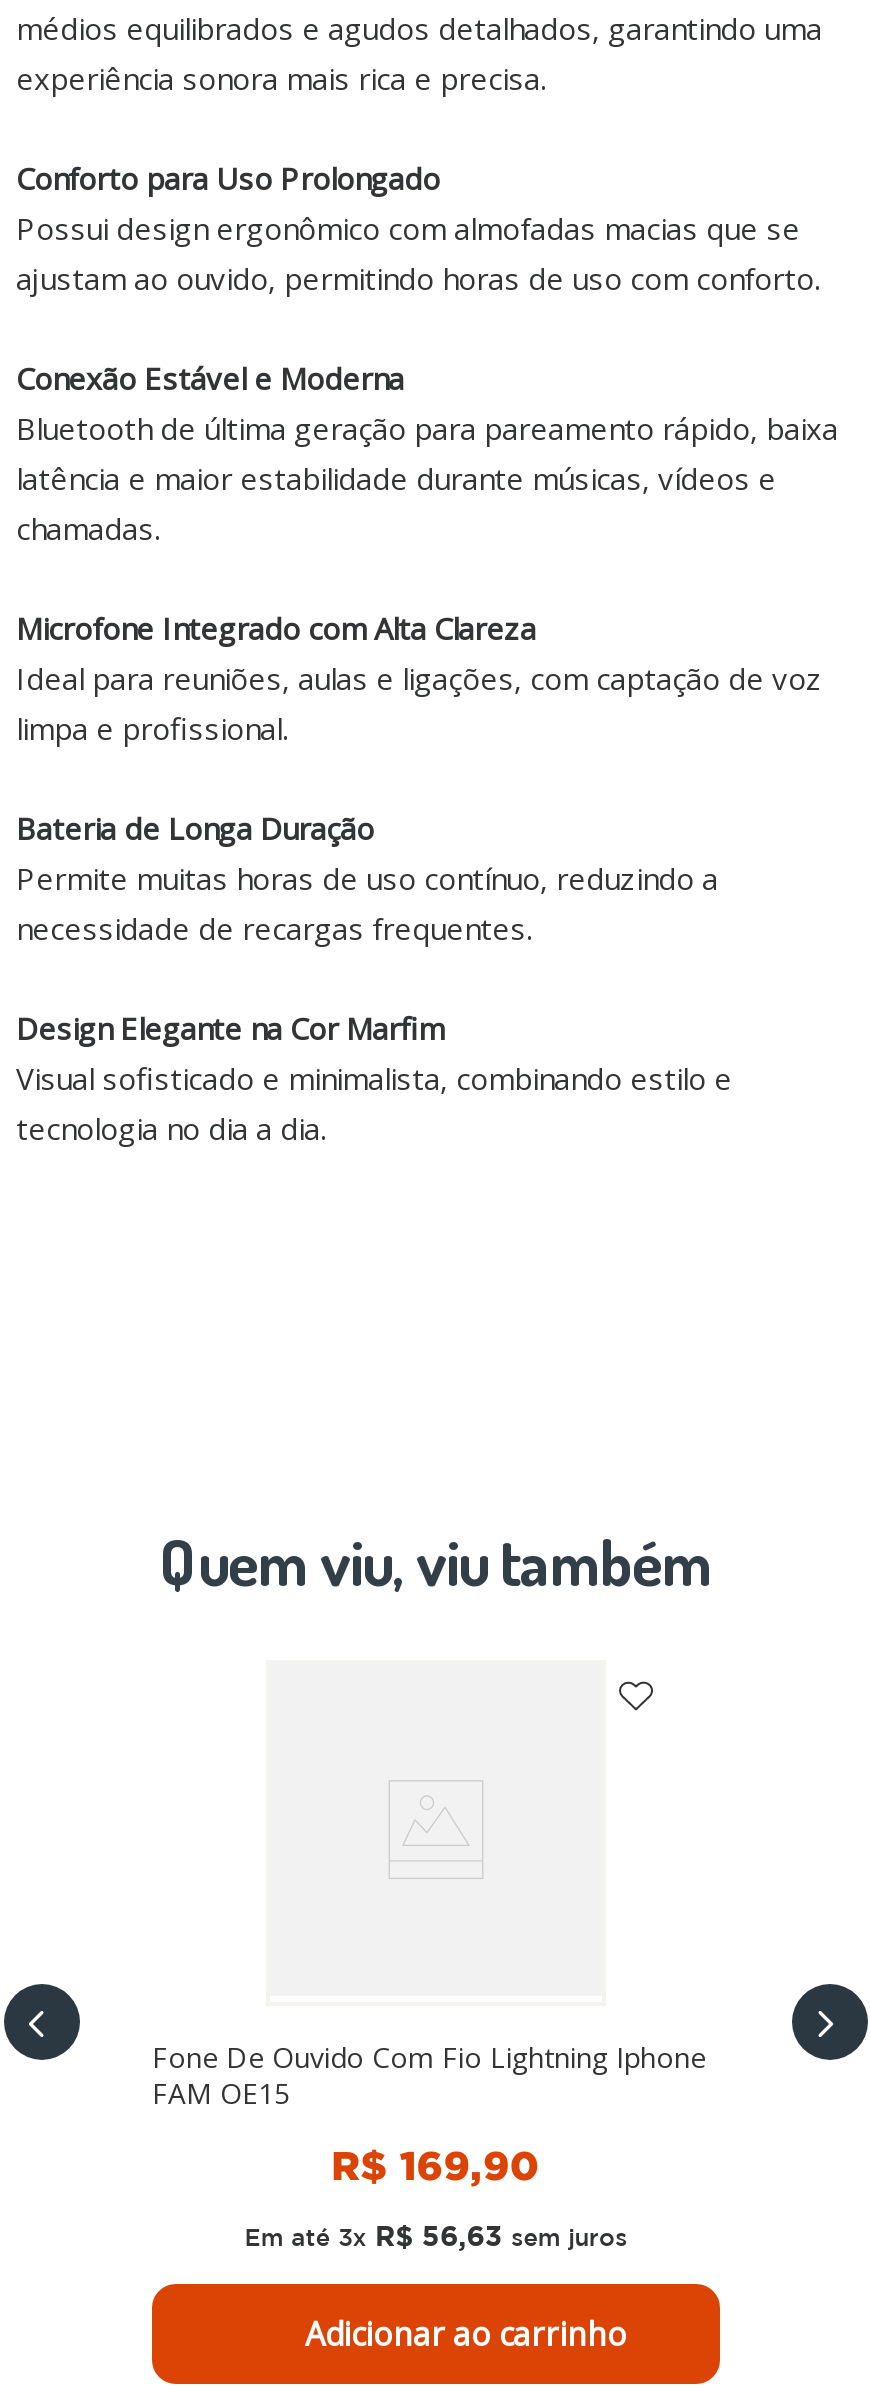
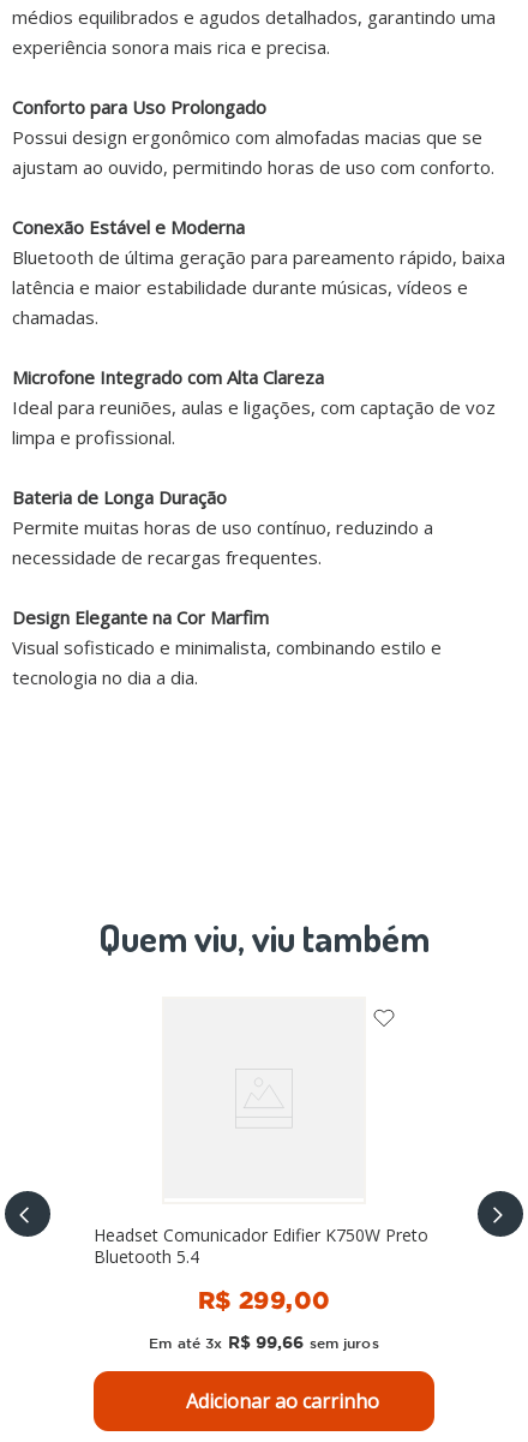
- Fone De Ouvido Com Fio Lightning Iphone
- FAM OE15
+ Headset Comunicador Edifier K750W Preto
+ Bluetooth 5.4

- R$ 169,90
+ R$ 299,00

- Em até 3x R$ 56,63 sem juros
+ Em até 3x R$ 99,66 sem juros
